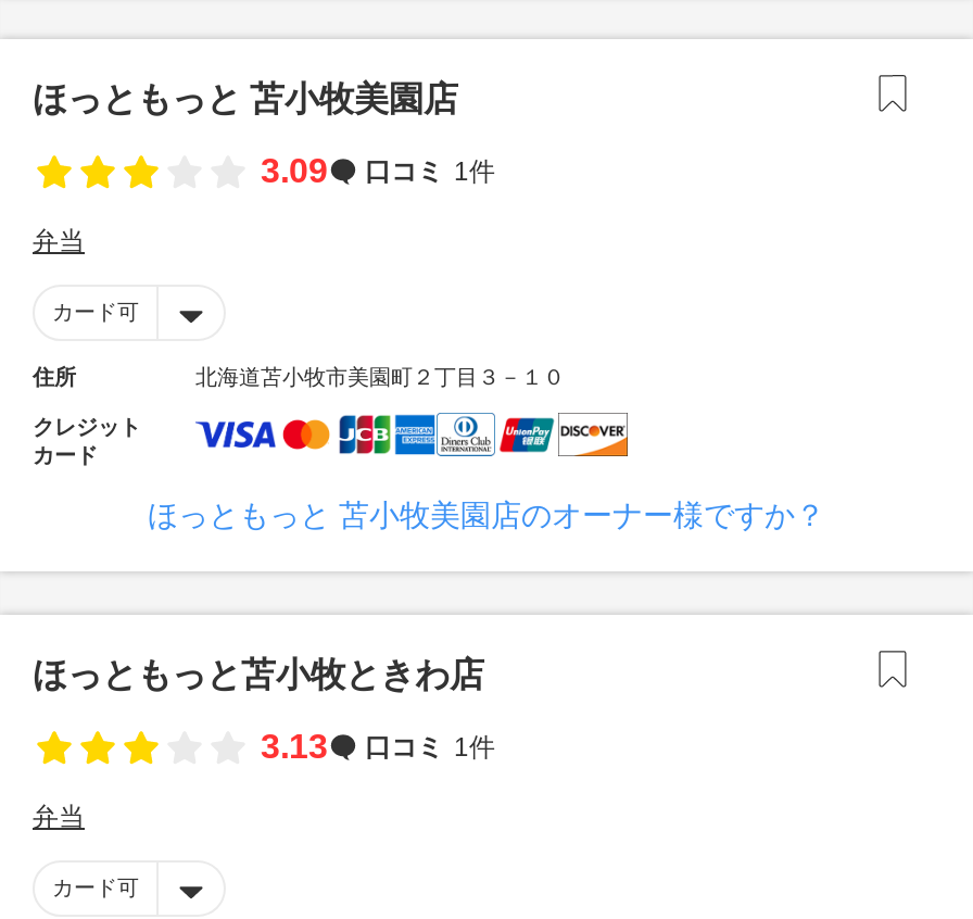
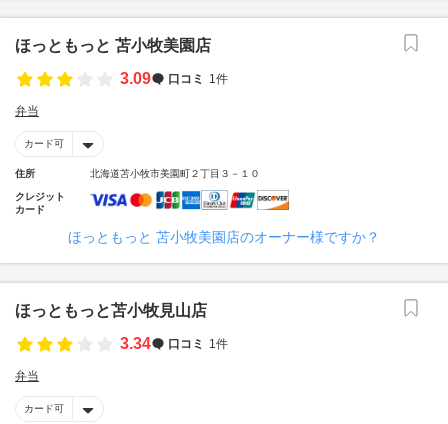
- ほっともっと苫小牧ときわ店
+ ほっともっと苫小牧見山店

- 3.13 口コミ 1件
+ 3.34 口コミ 1件
